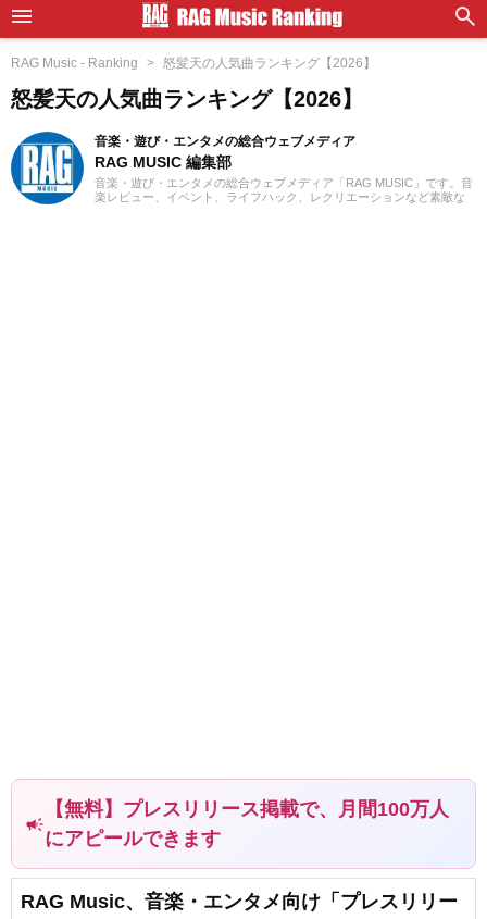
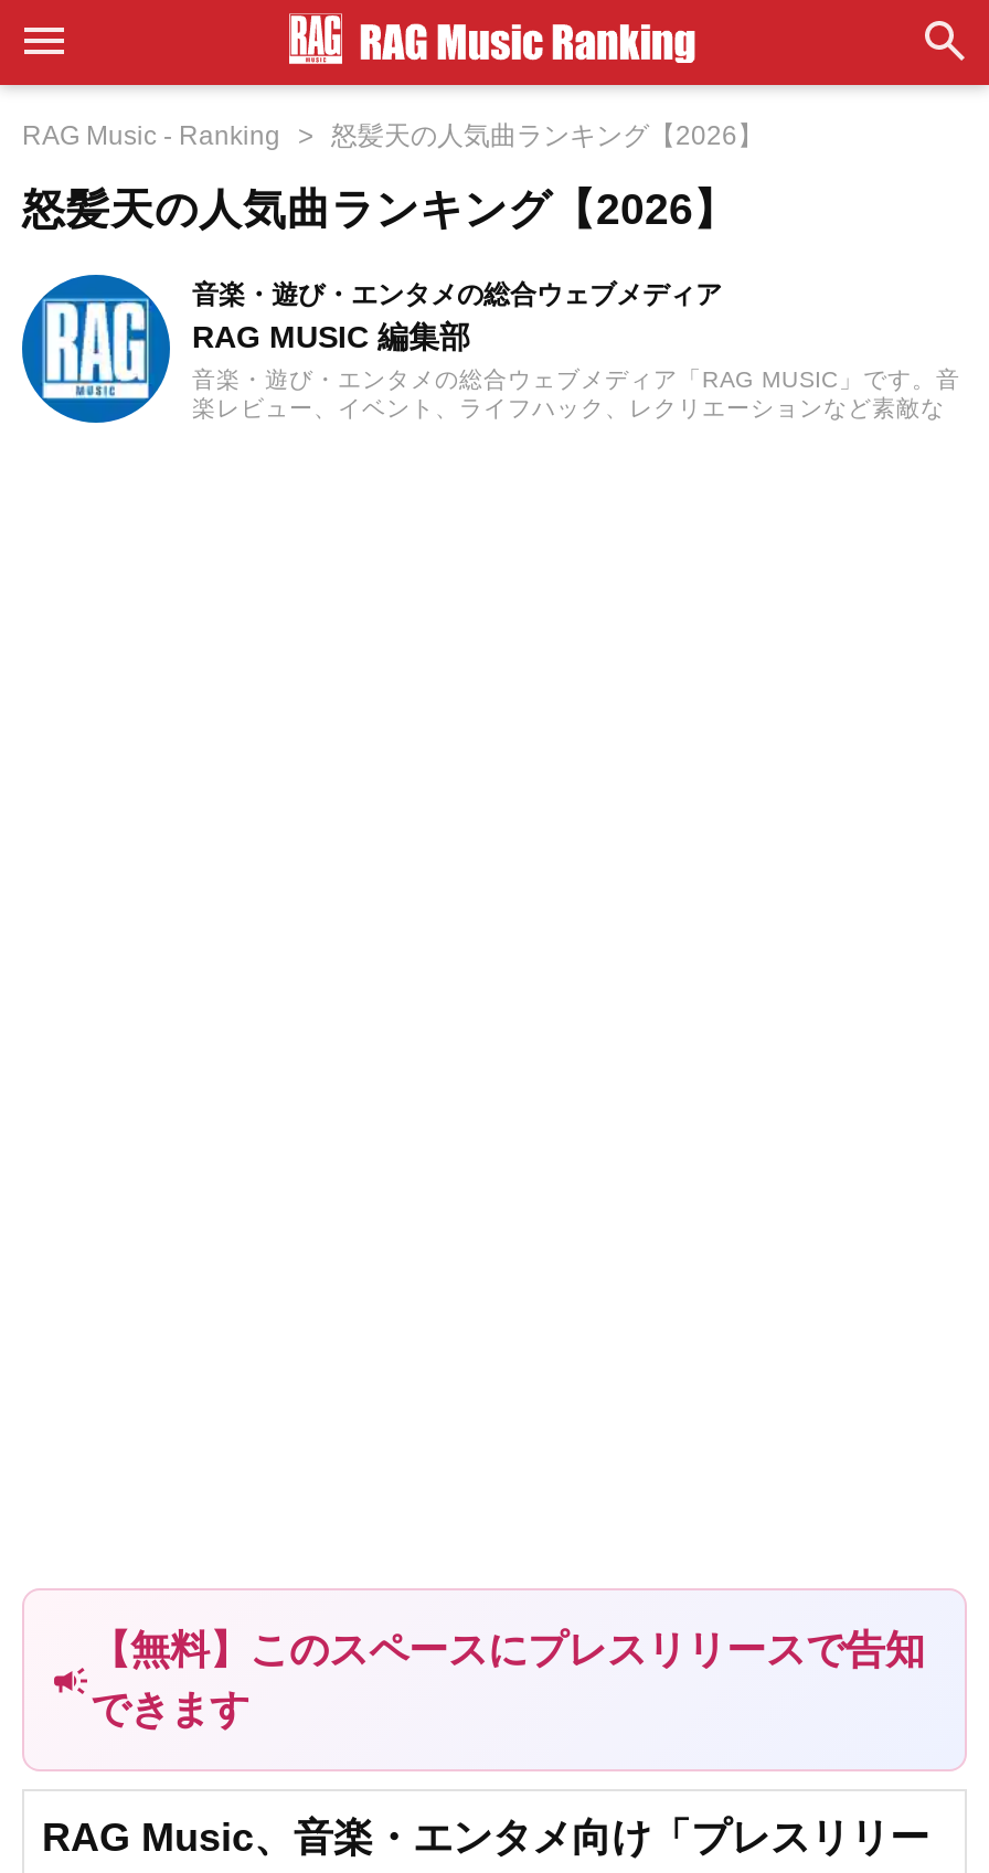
- 【無料】プレスリリース掲載で、月間100万人
- にアピールできます
+ 【無料】このスペースにプレスリリースで告知
+ できます
